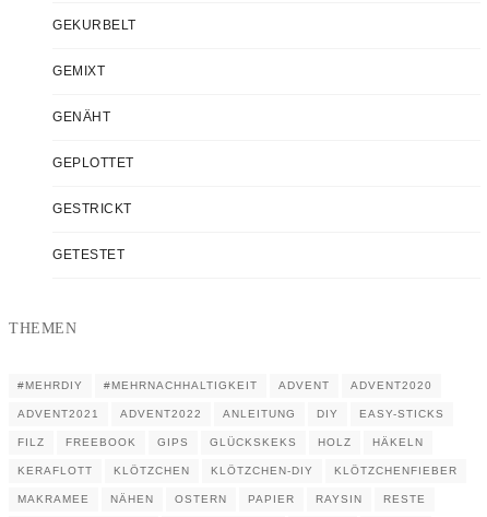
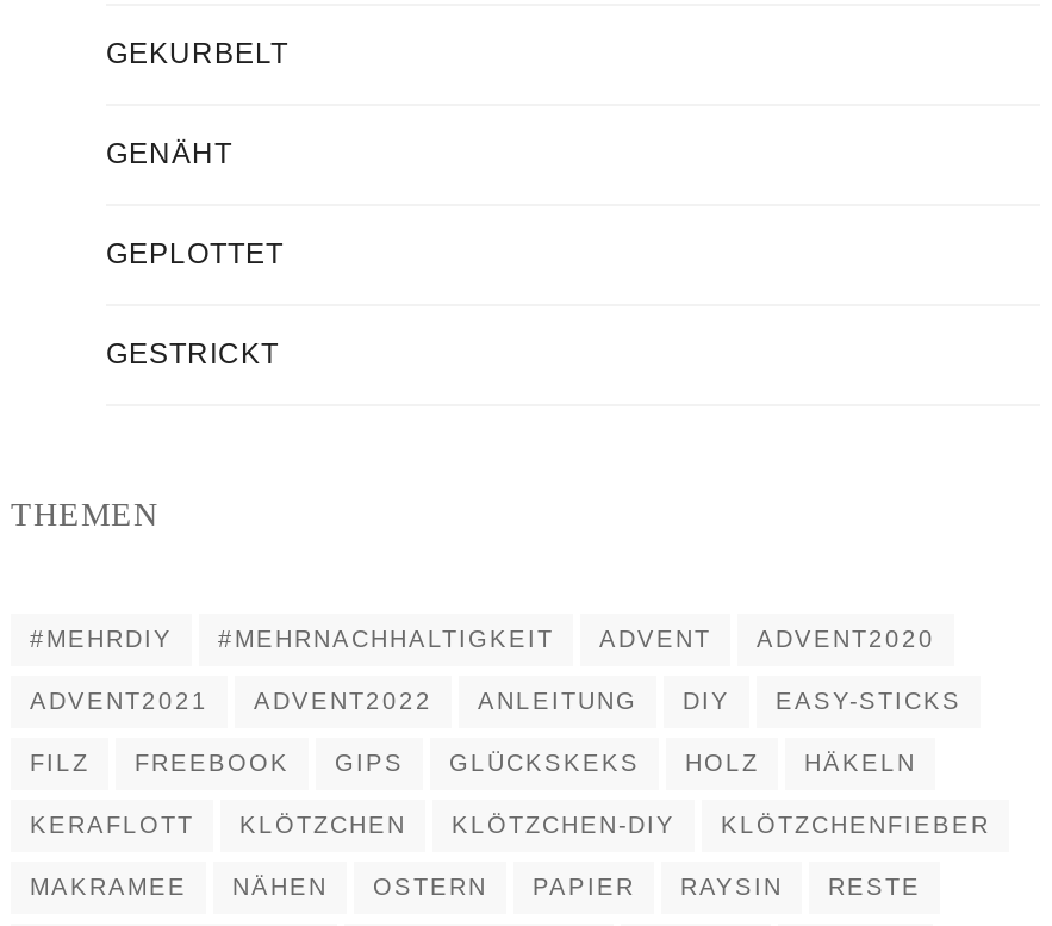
- GEMIXT

- GETESTET
